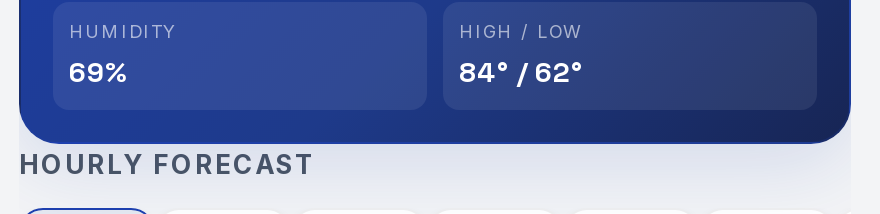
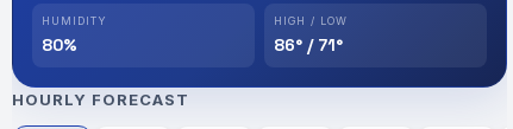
- 69%
+ 80%

- 84° / 62°
+ 86° / 71°
